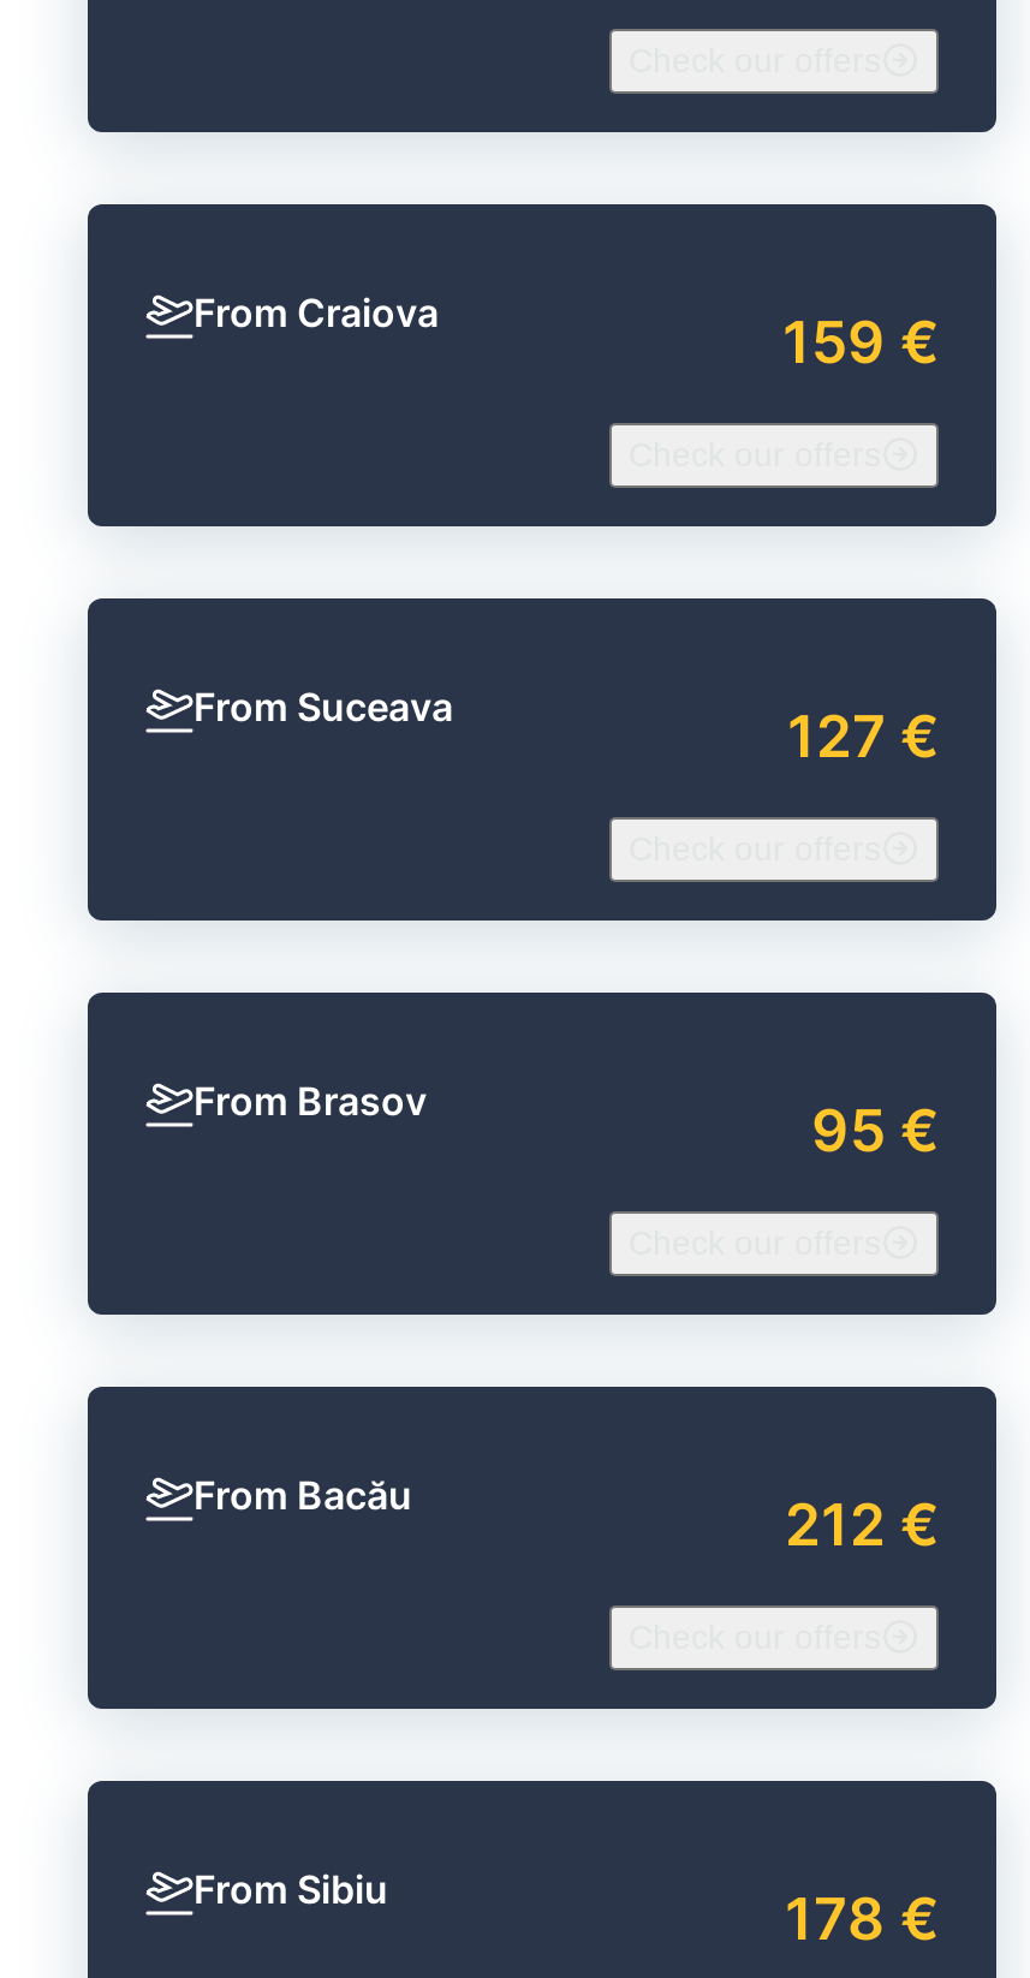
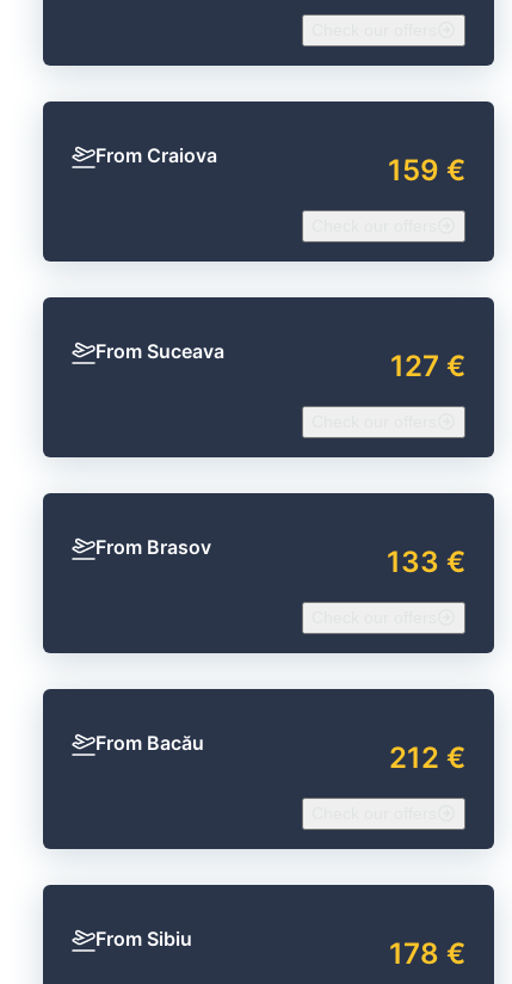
- 95 €
+ 133 €
